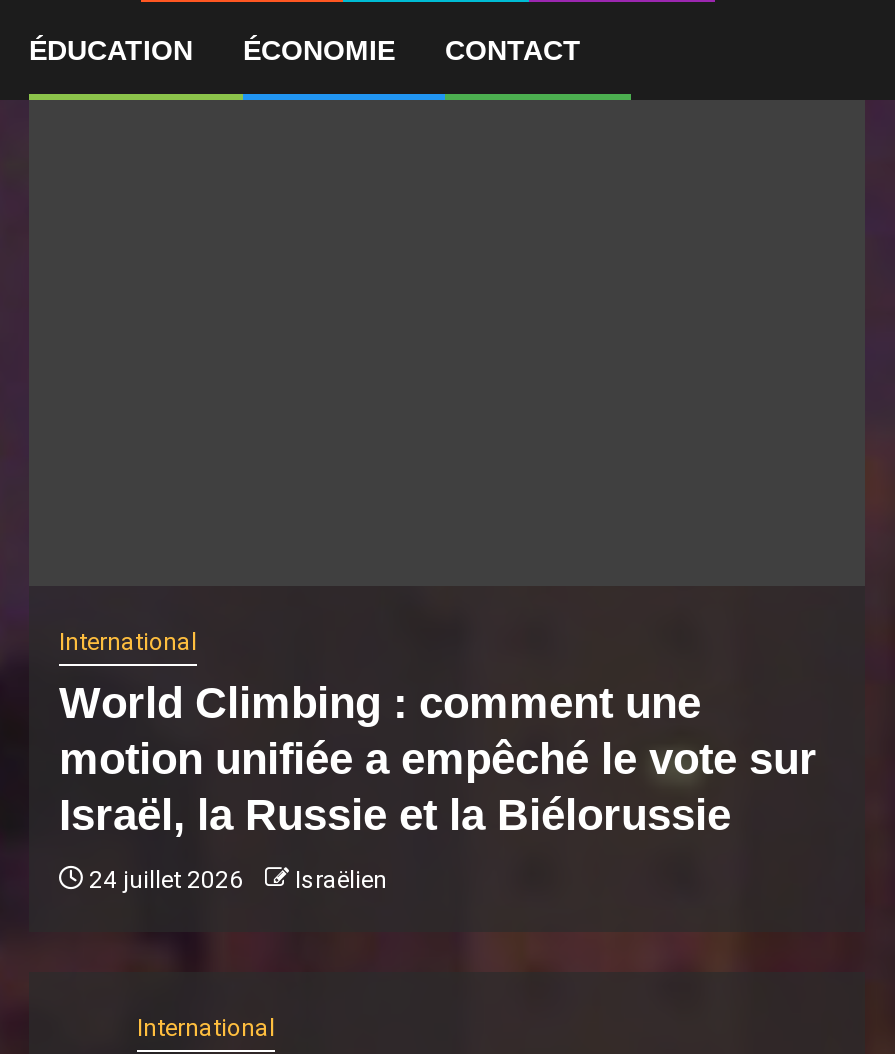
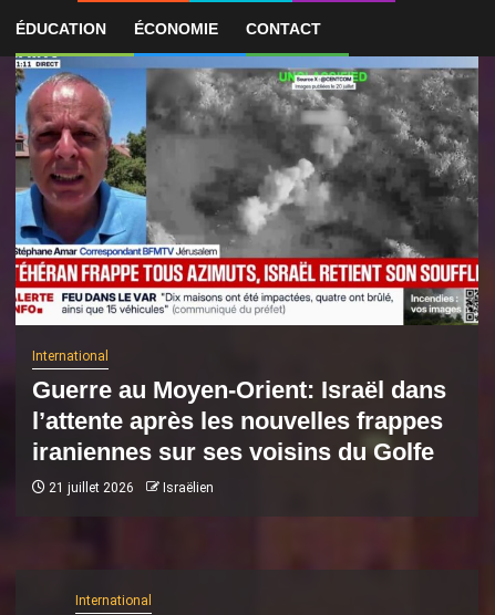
+ [image]

- World Climbing : comment une
- motion unifiée a empêché le vote sur
- Israël, la Russie et la Biélorussie
+ Guerre au Moyen-Orient: Israël dans
+ l’attente après les nouvelles frappes
+ iraniennes sur ses voisins du Golfe

- 24 juillet 2026 Israëlien
+ 21 juillet 2026 Israëlien
